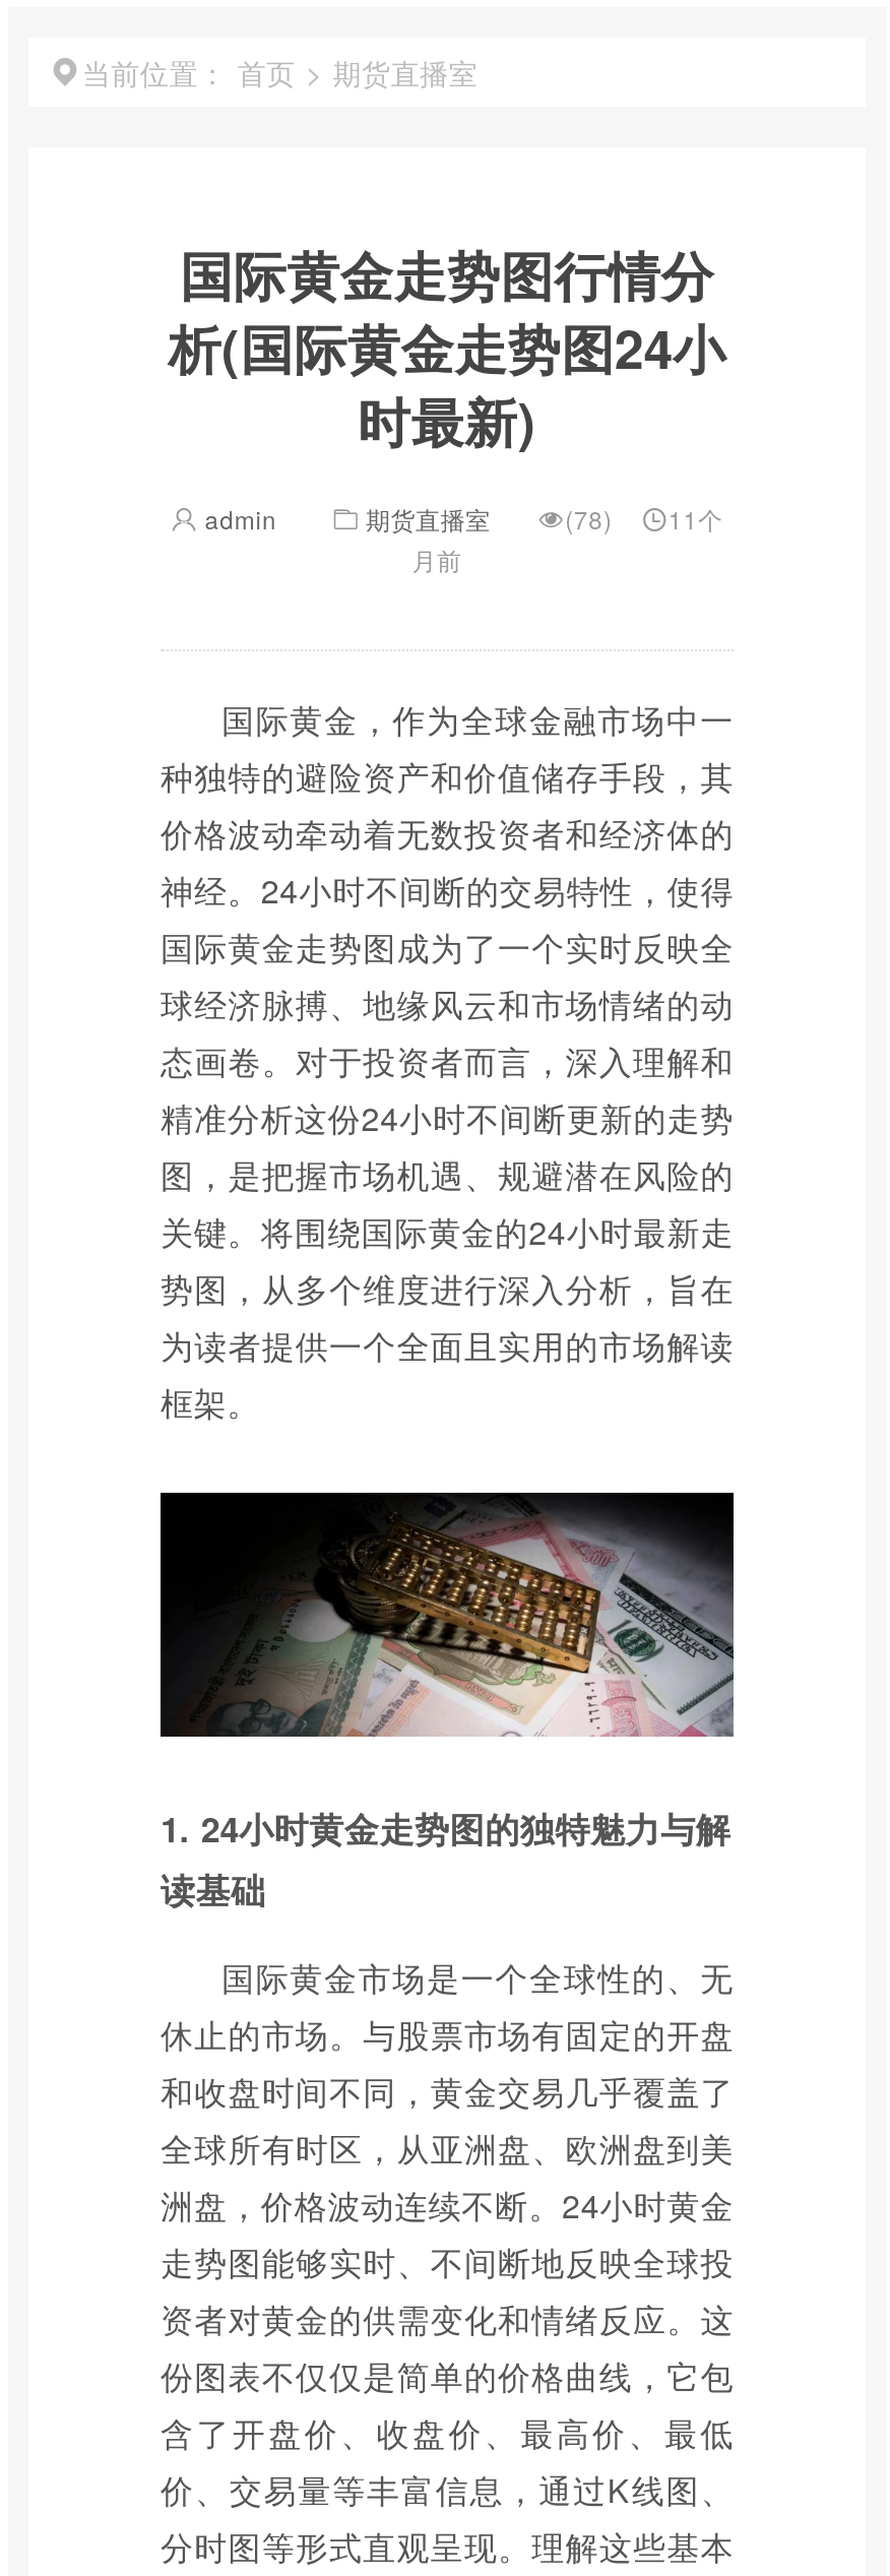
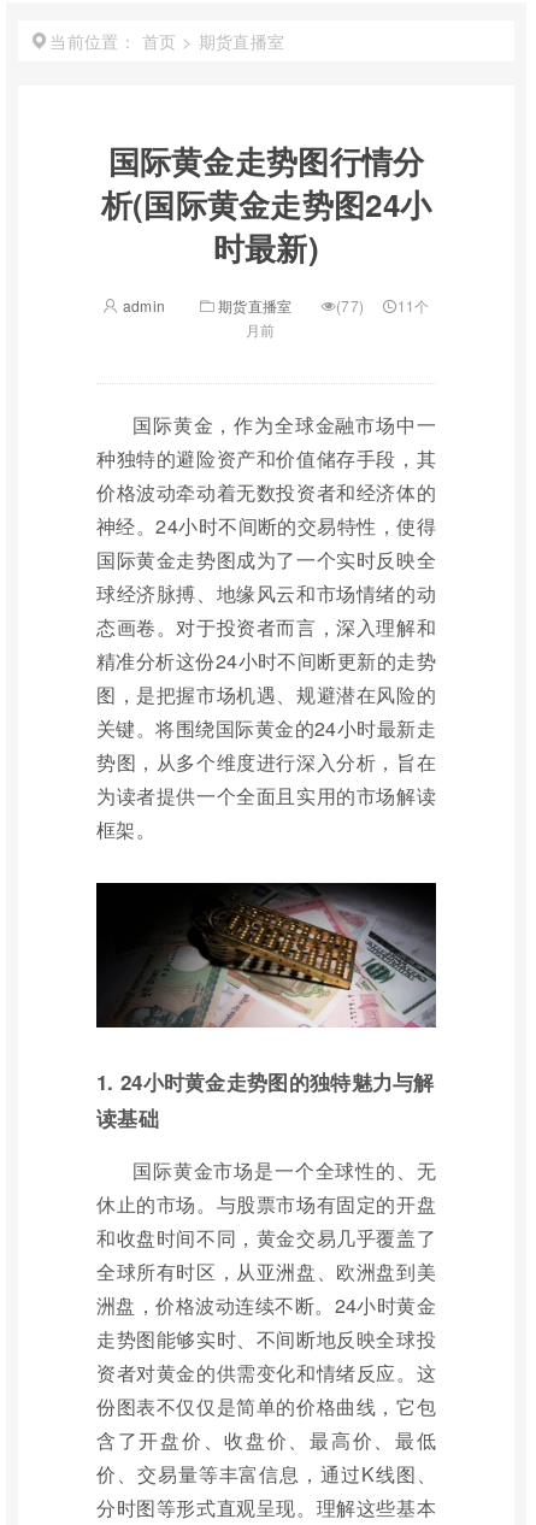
- (78) 11个
+ (77) 11个
